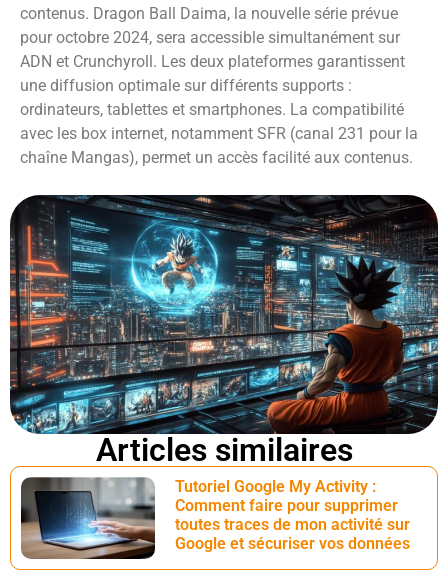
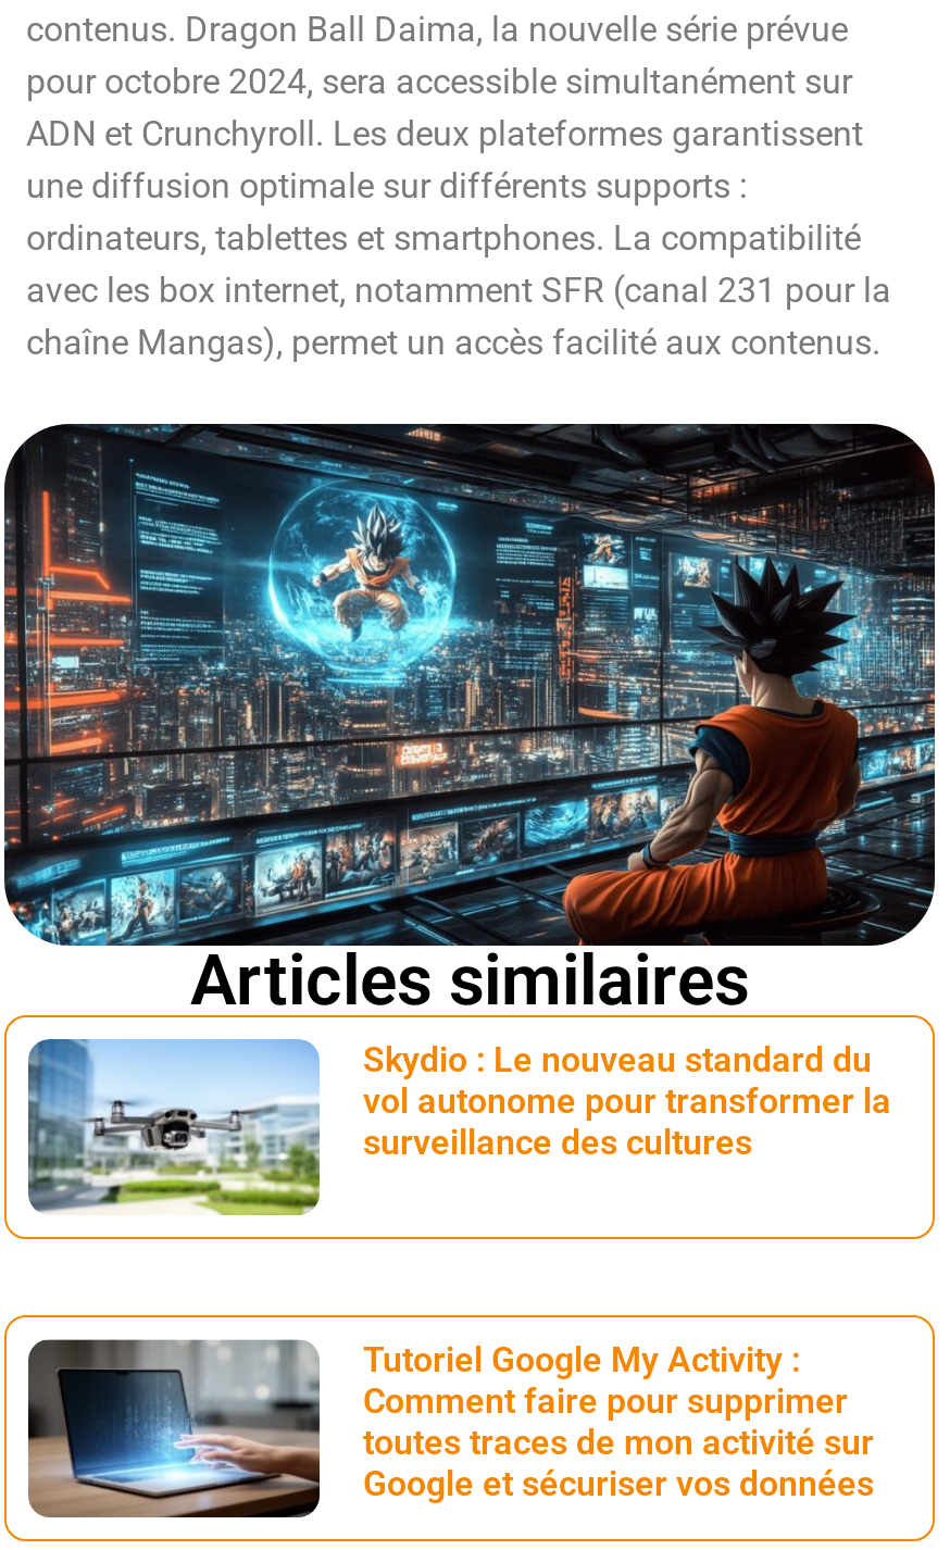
+ [image]
+ Skydio : Le nouveau standard du
+ vol autonome pour transformer la
+ surveillance des cultures
